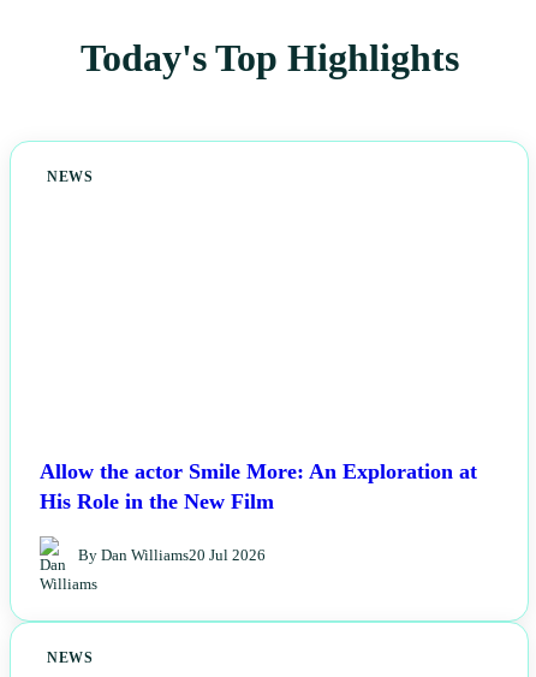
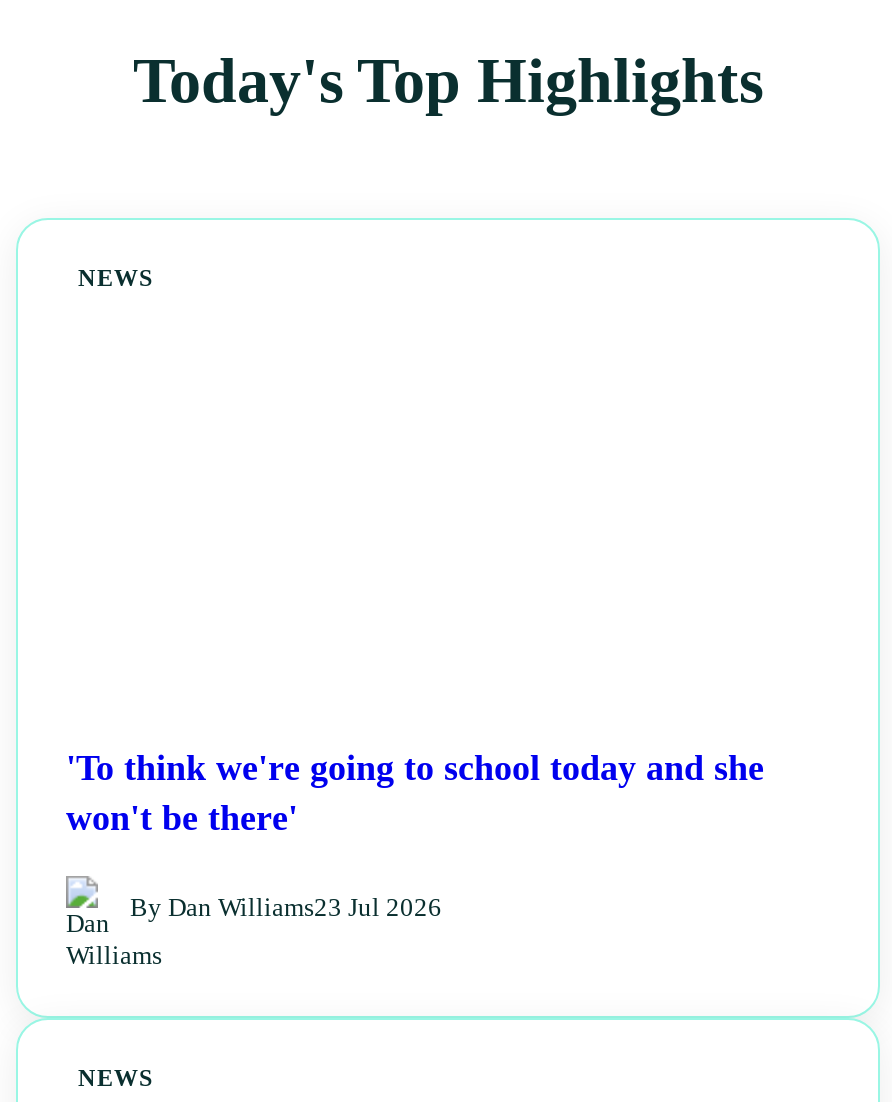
- Allow the actor Smile More: An Exploration at
- His Role in the New Film
+ 'To think we're going to school today and she
+ won't be there'

- By Dan Williams20 Jul 2026
+ By Dan Williams23 Jul 2026
